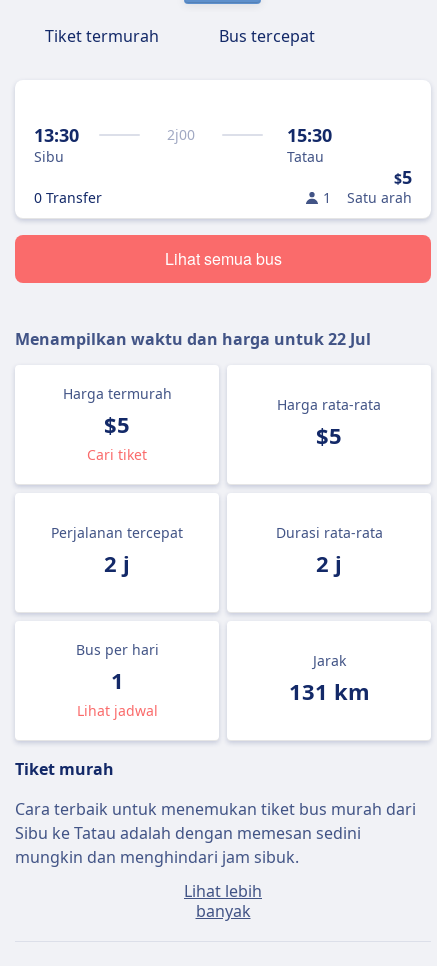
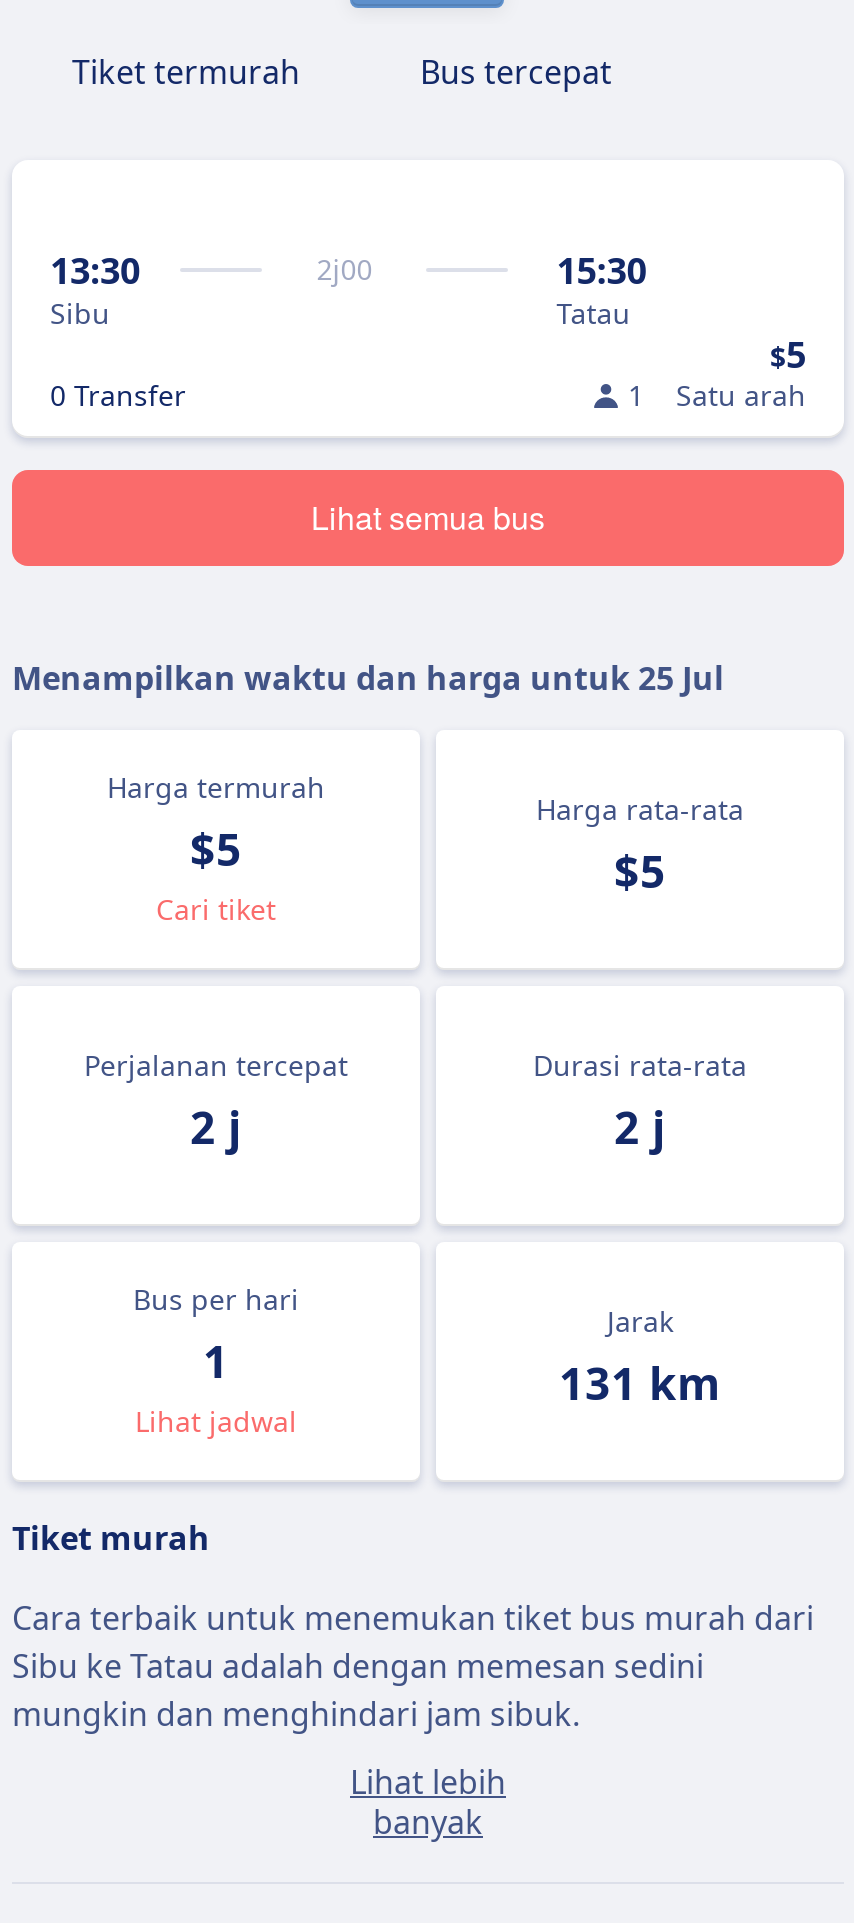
- Menampilkan waktu dan harga untuk 22 Jul
+ Menampilkan waktu dan harga untuk 25 Jul
